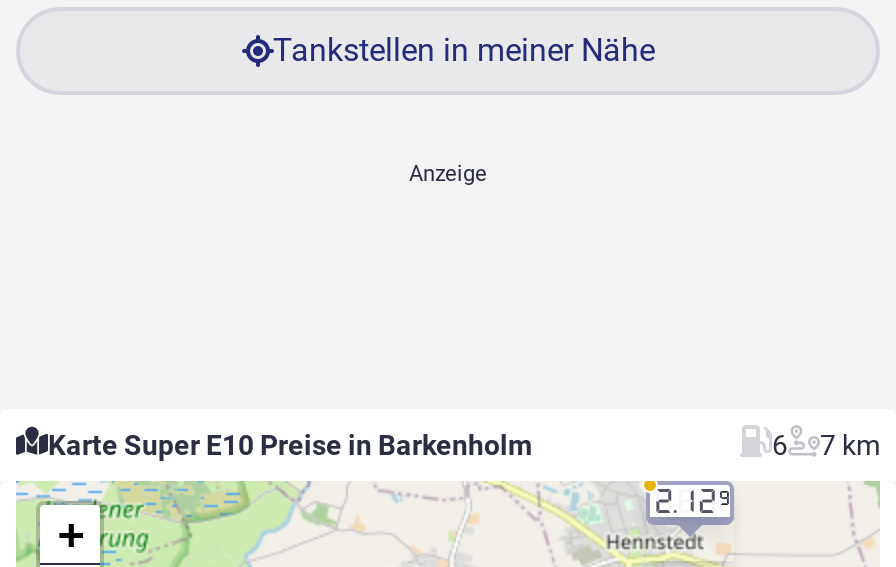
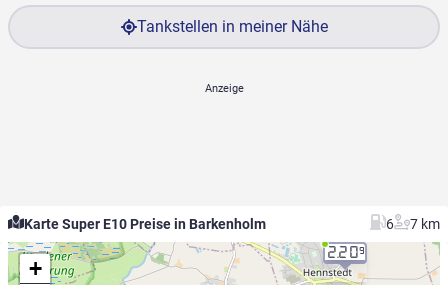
- 2.12 9
+ 2.20 9
